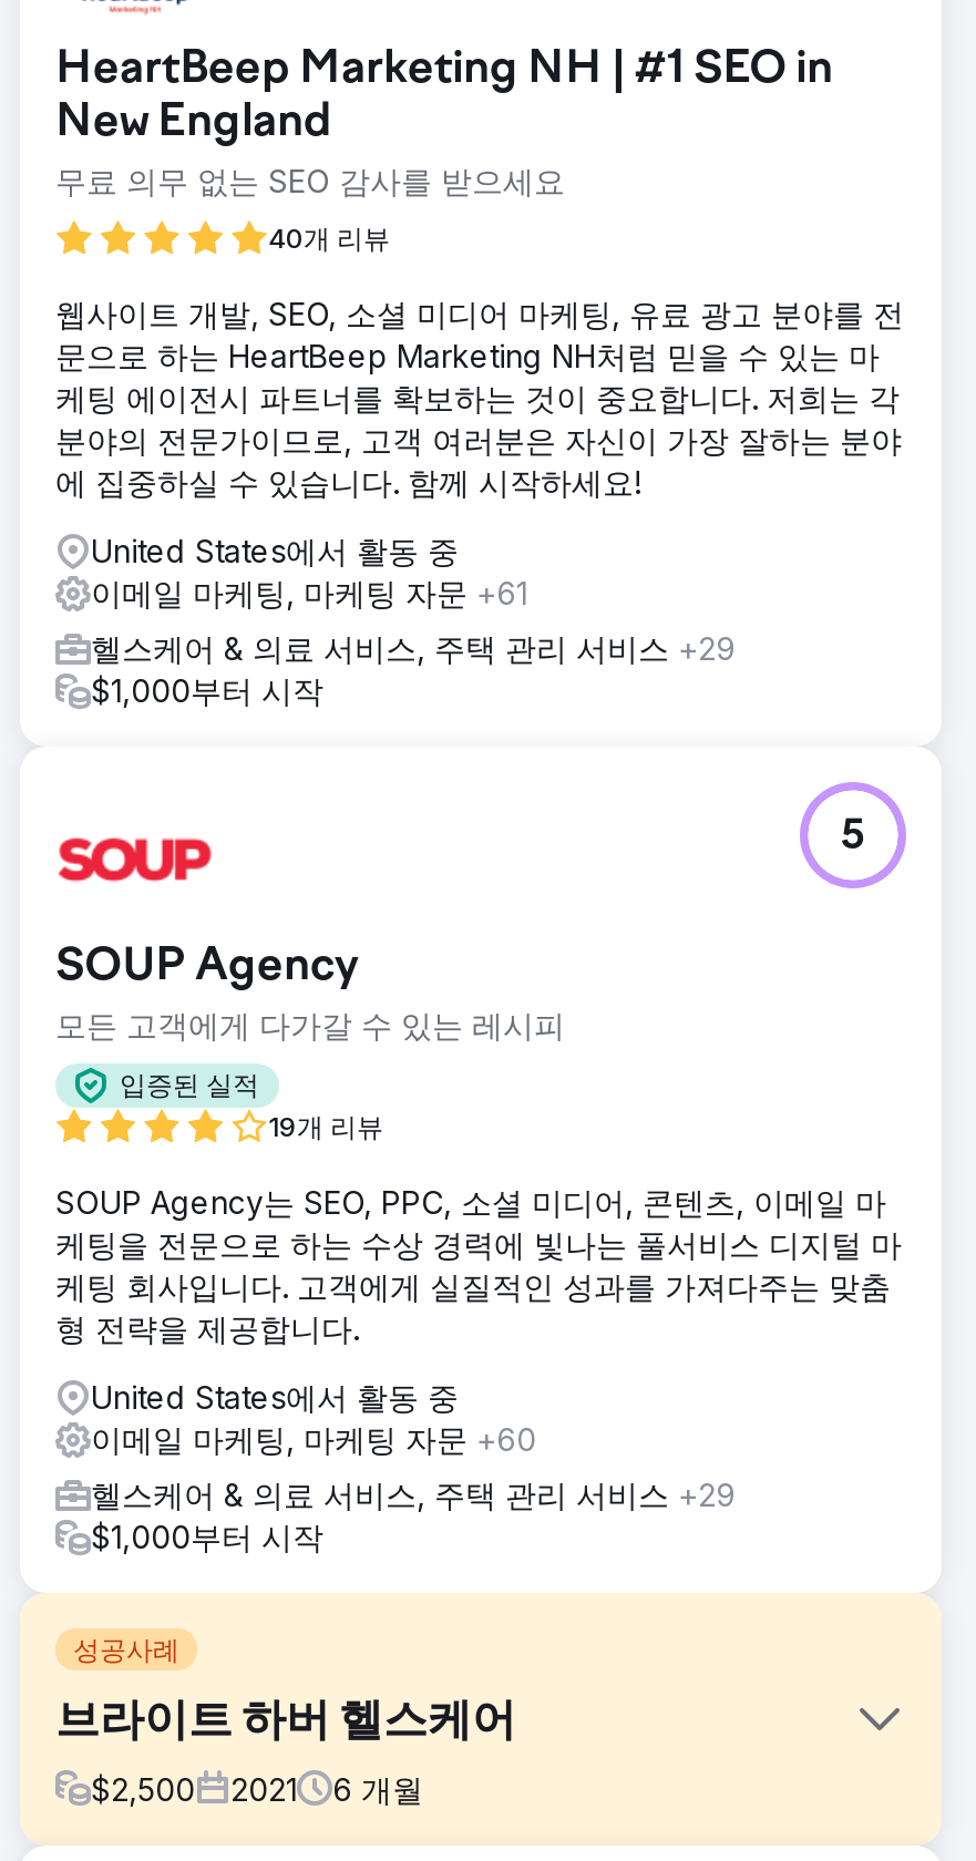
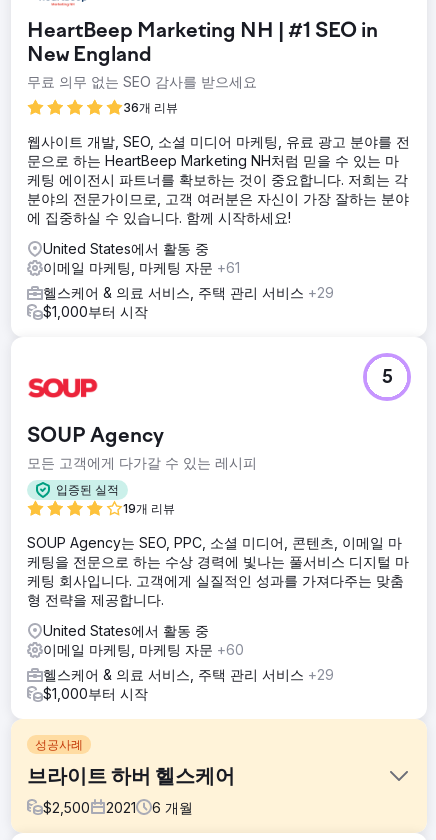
- 40개 리뷰
+ 36개 리뷰
